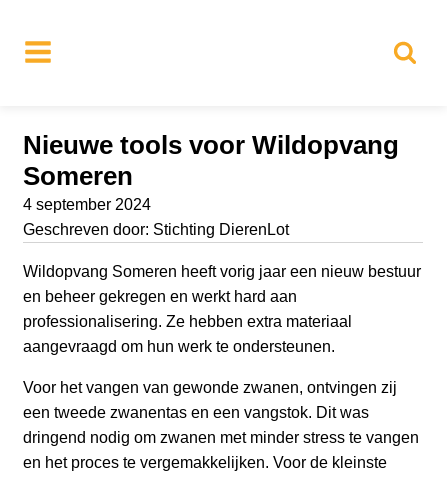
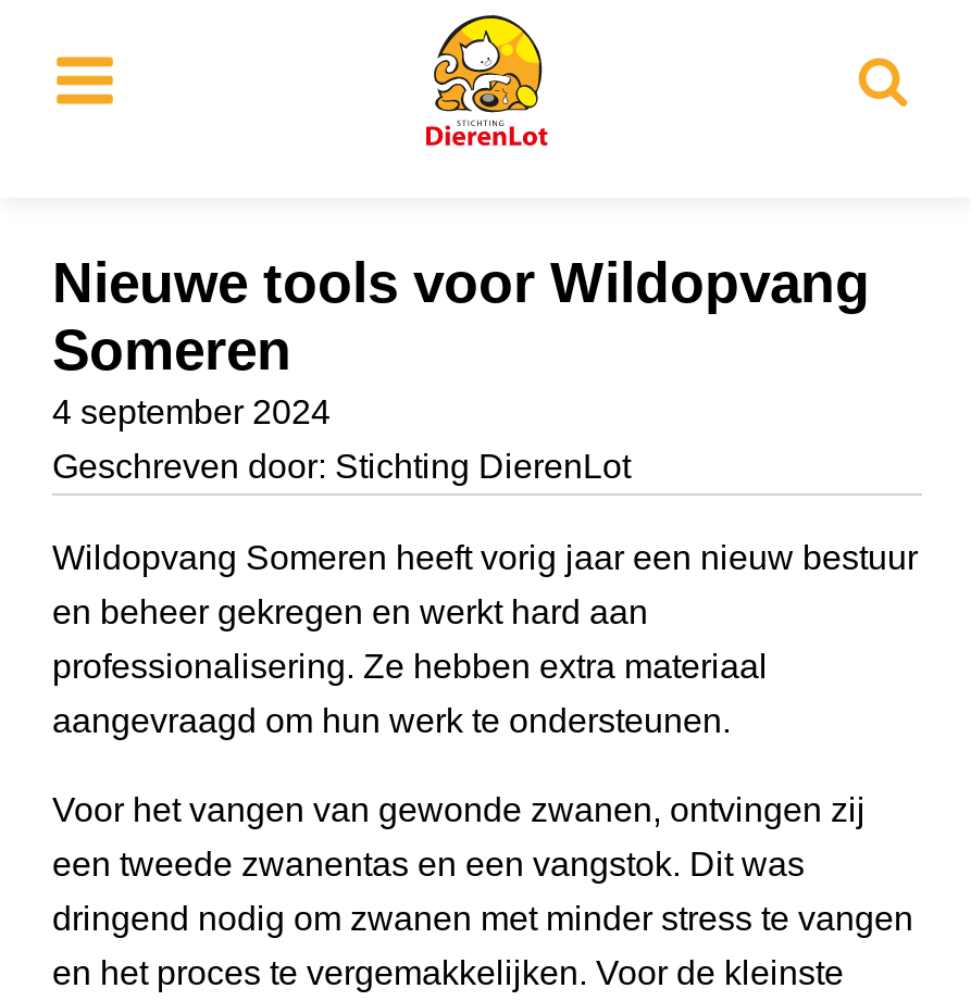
+ [image]
